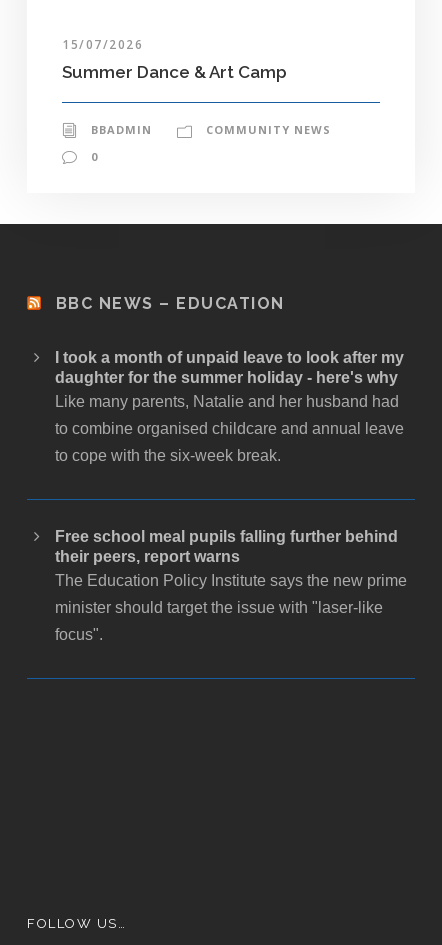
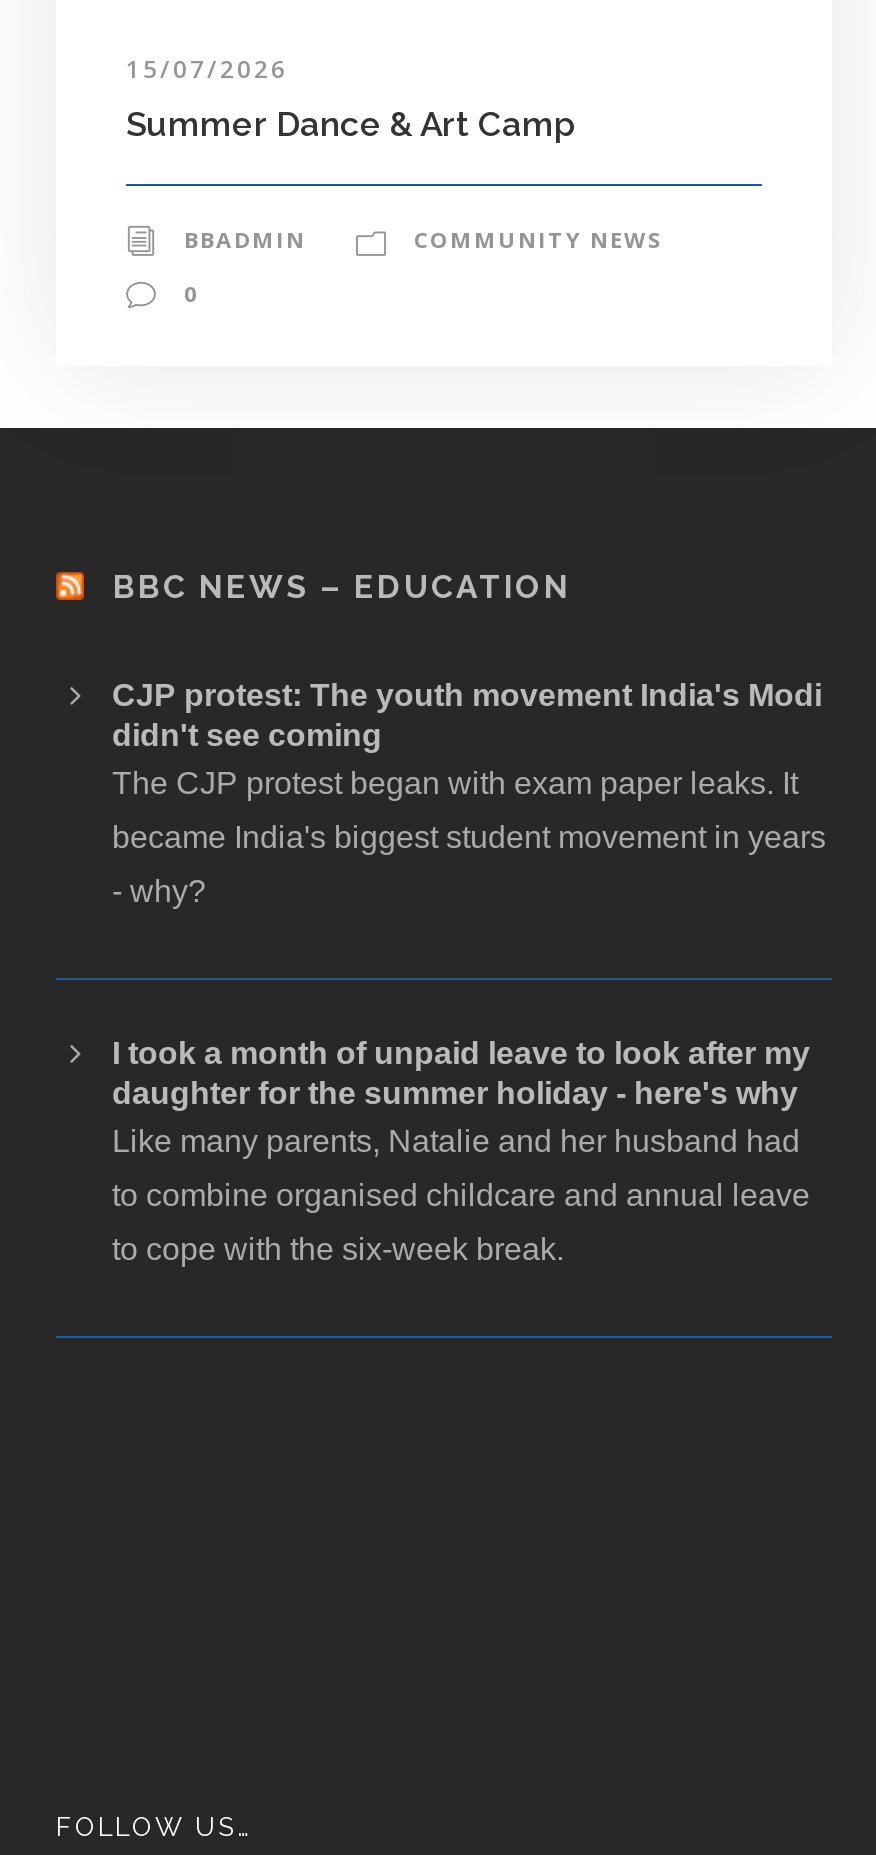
+ CJP protest: The youth movement India's Modi
+ didn't see coming
+ The CJP protest began with exam paper leaks. It
+ became India's biggest student movement in years
+ - why?

moved down: I took a month of unpaid leave to look after my | daughter for the summer holiday - here's why | Like many parents, Natalie and her husband had | to combine organised childcare and annual leave | to cope with the six-week break.

- Free school meal pupils falling further behind
- their peers, report warns
- The Education Policy Institute says the new prime
- minister should target the issue with "laser-like
- focus".
